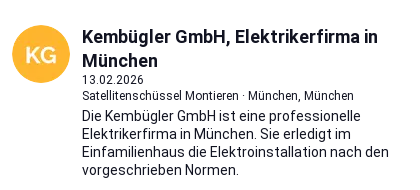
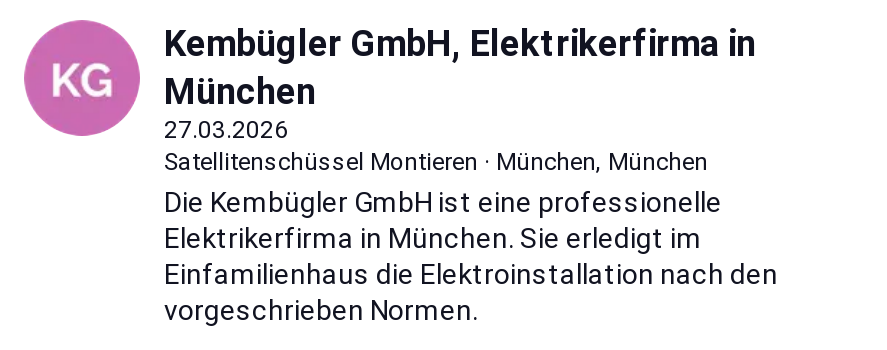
- [image]
- 13.02.2026
+ [image]
+ 27.03.2026
